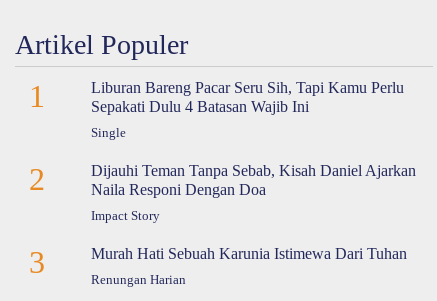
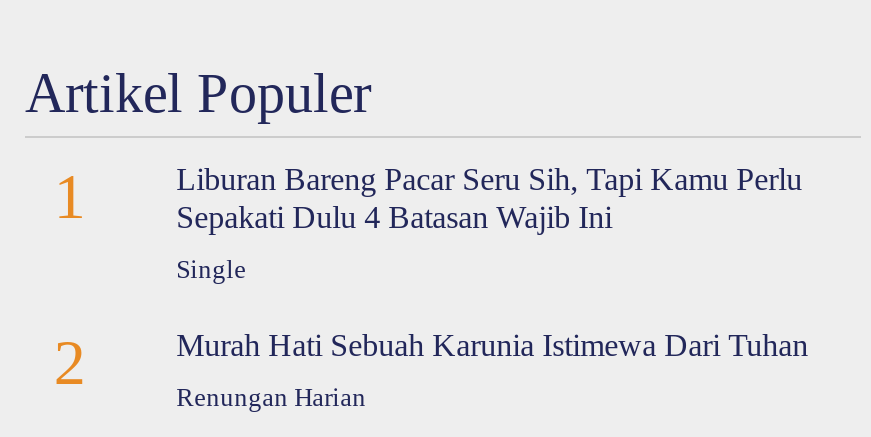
- Dijauhi Teman Tanpa Sebab, Kisah Daniel Ajarkan
- Naila Responi Dengan Doa
- Impact Story
- 3
